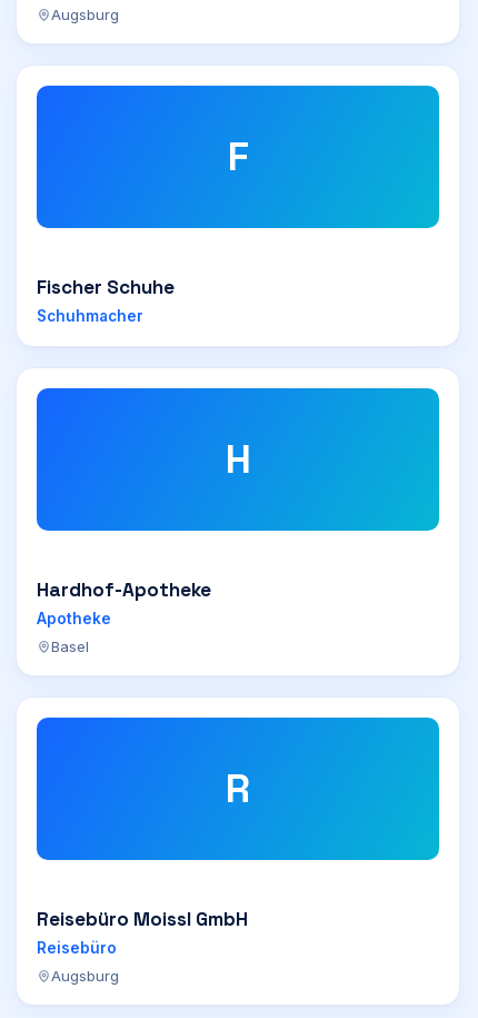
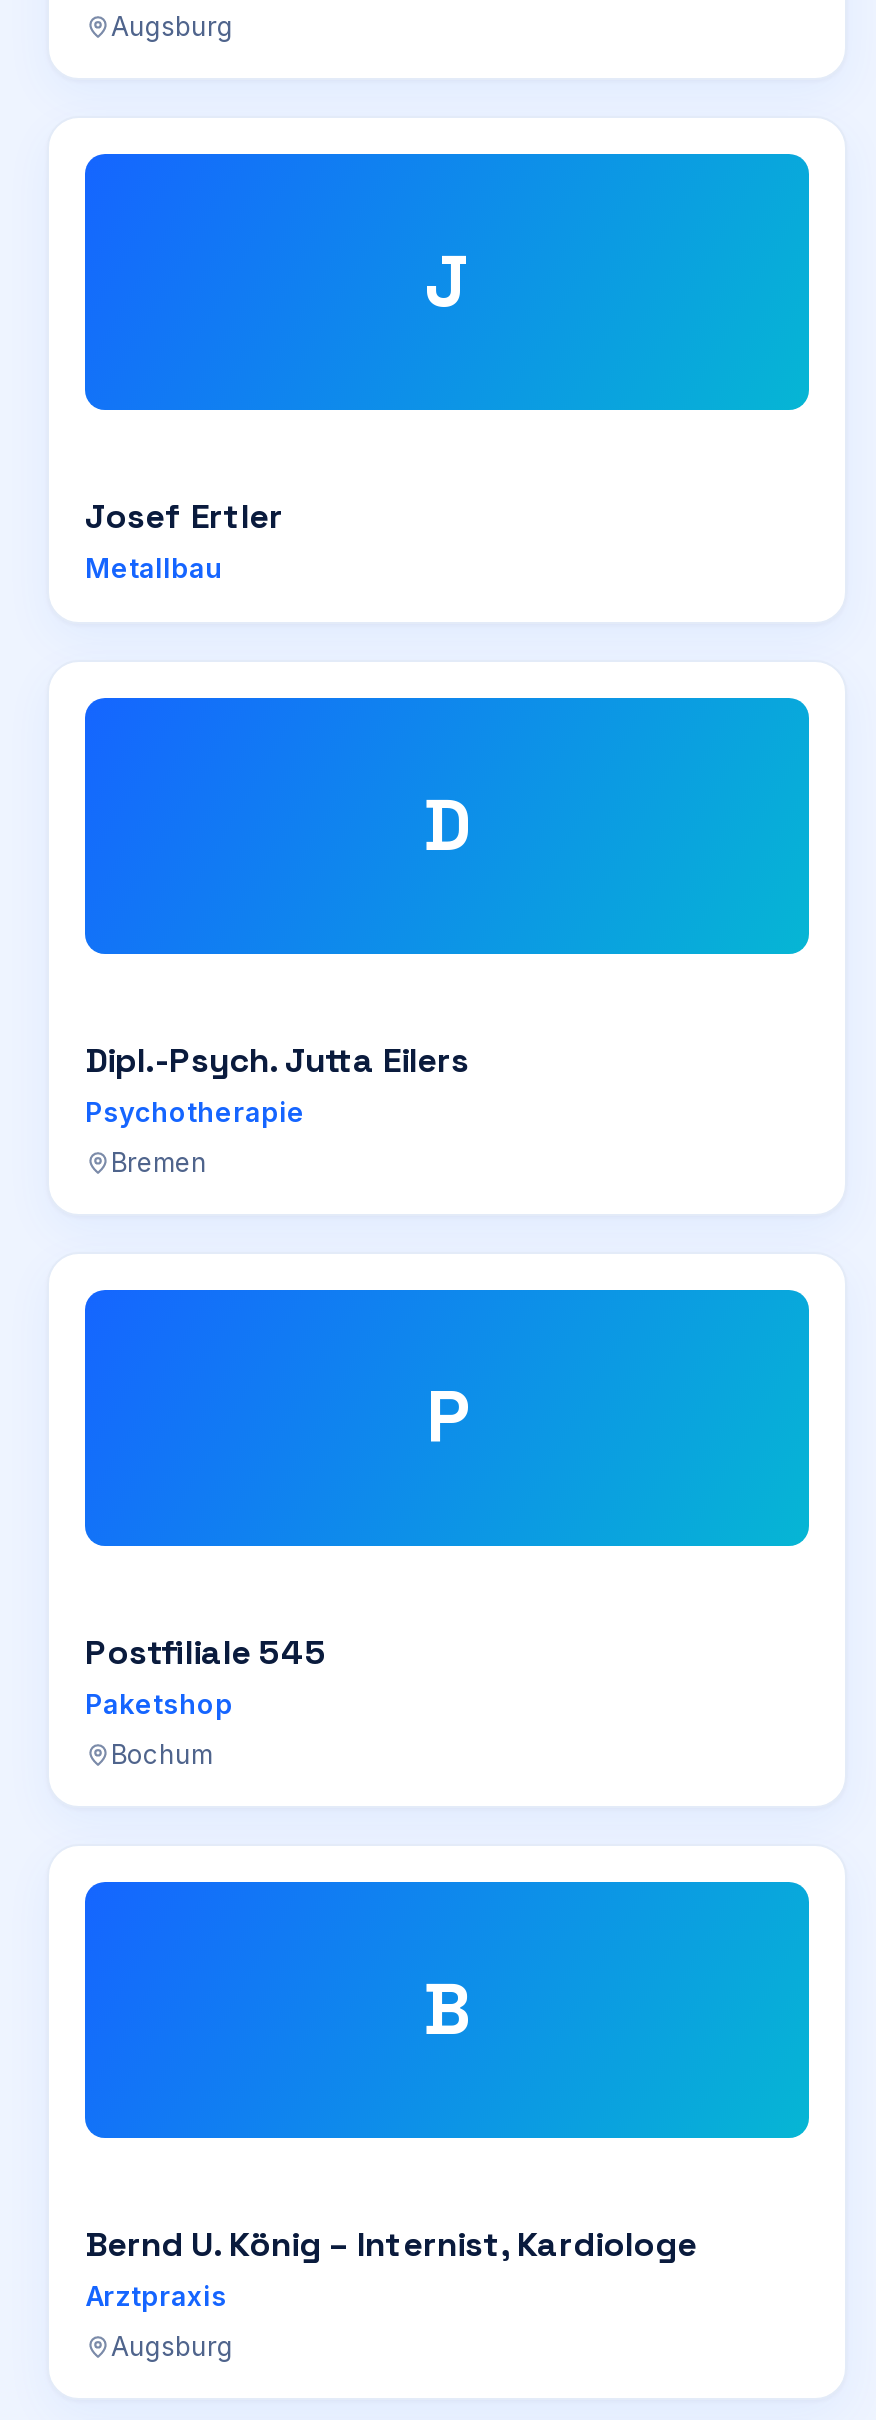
- F
- Fischer Schuhe
- Schuhmacher
- H
- Hardhof-Apotheke
- Apotheke
- Basel
- R
- Reisebüro Moissl GmbH
- Reisebüro
+ J
+ Josef Ertler
+ Metallbau
+ D
+ Dipl.-Psych. Jutta Eilers
+ Psychotherapie
+ Bremen
+ P
+ Postfiliale 545
+ Paketshop
+ Bochum
+ B
+ Bernd U. König – Internist, Kardiologe
+ Arztpraxis
